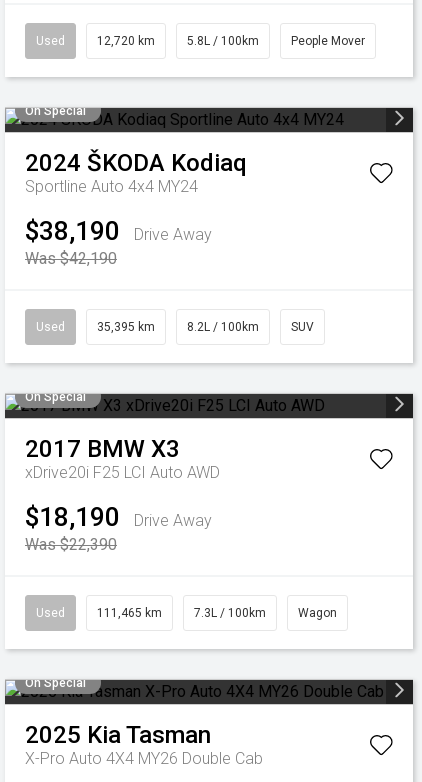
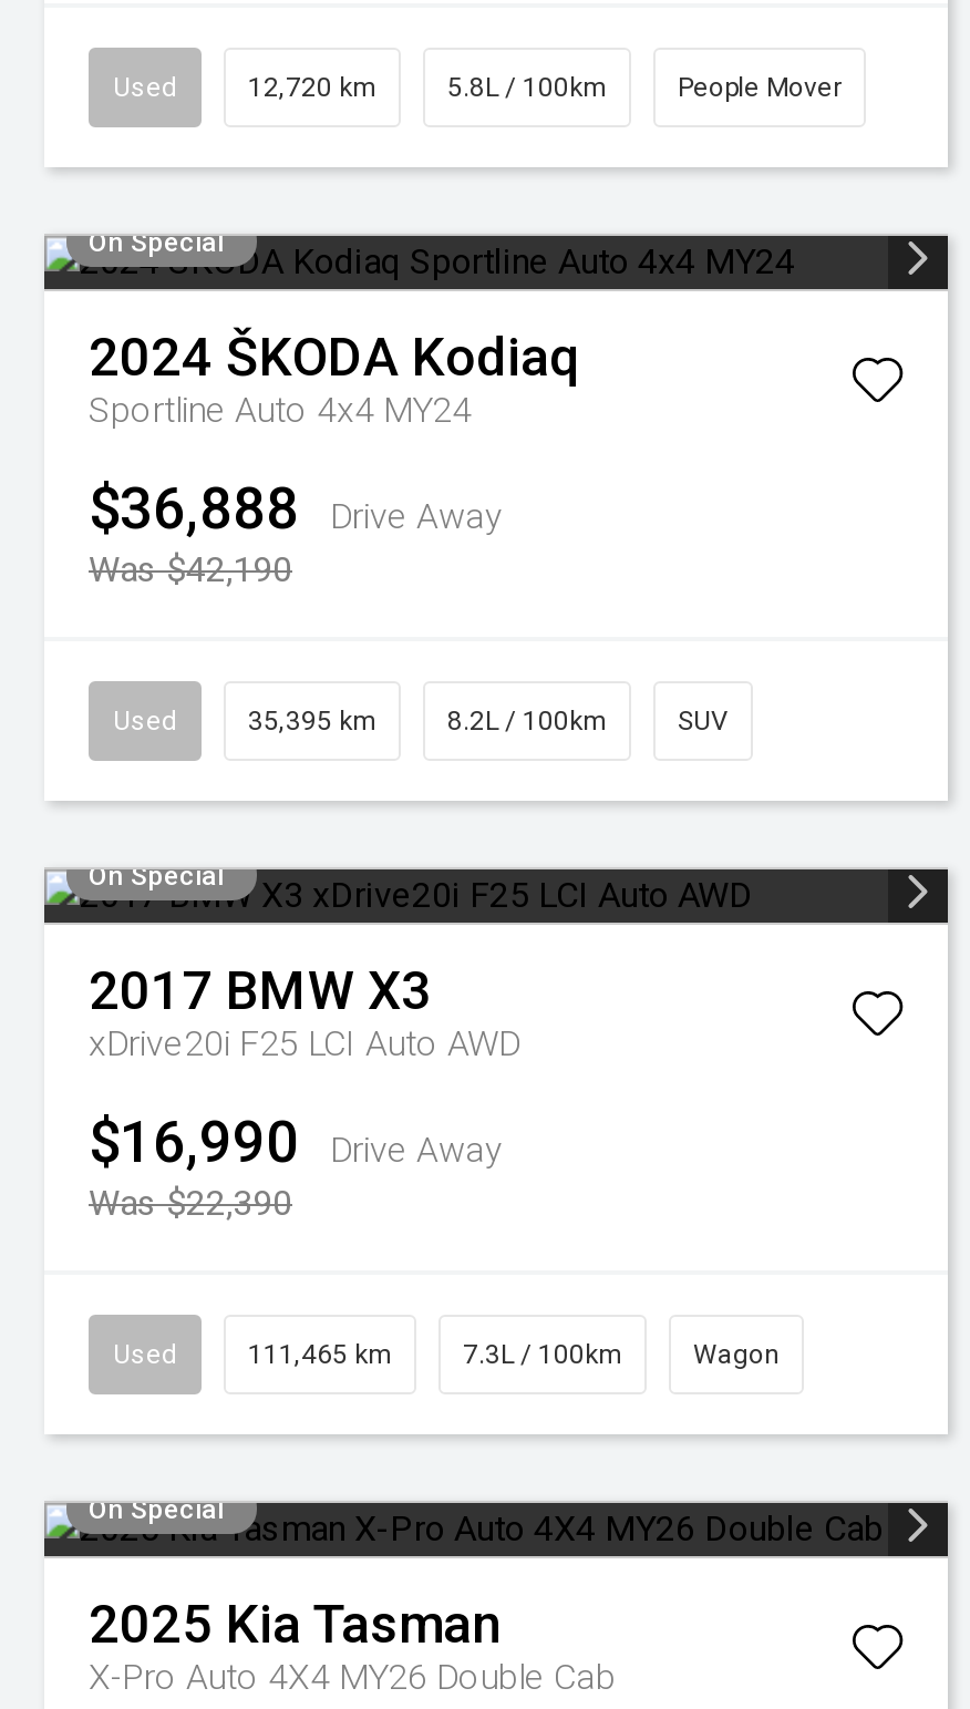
- $38,190 Drive Away
+ $36,888 Drive Away

- $18,190 Drive Away
+ $16,990 Drive Away
